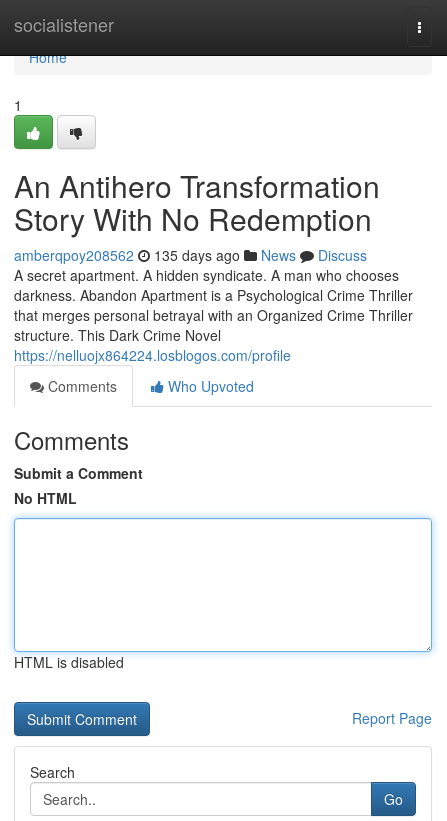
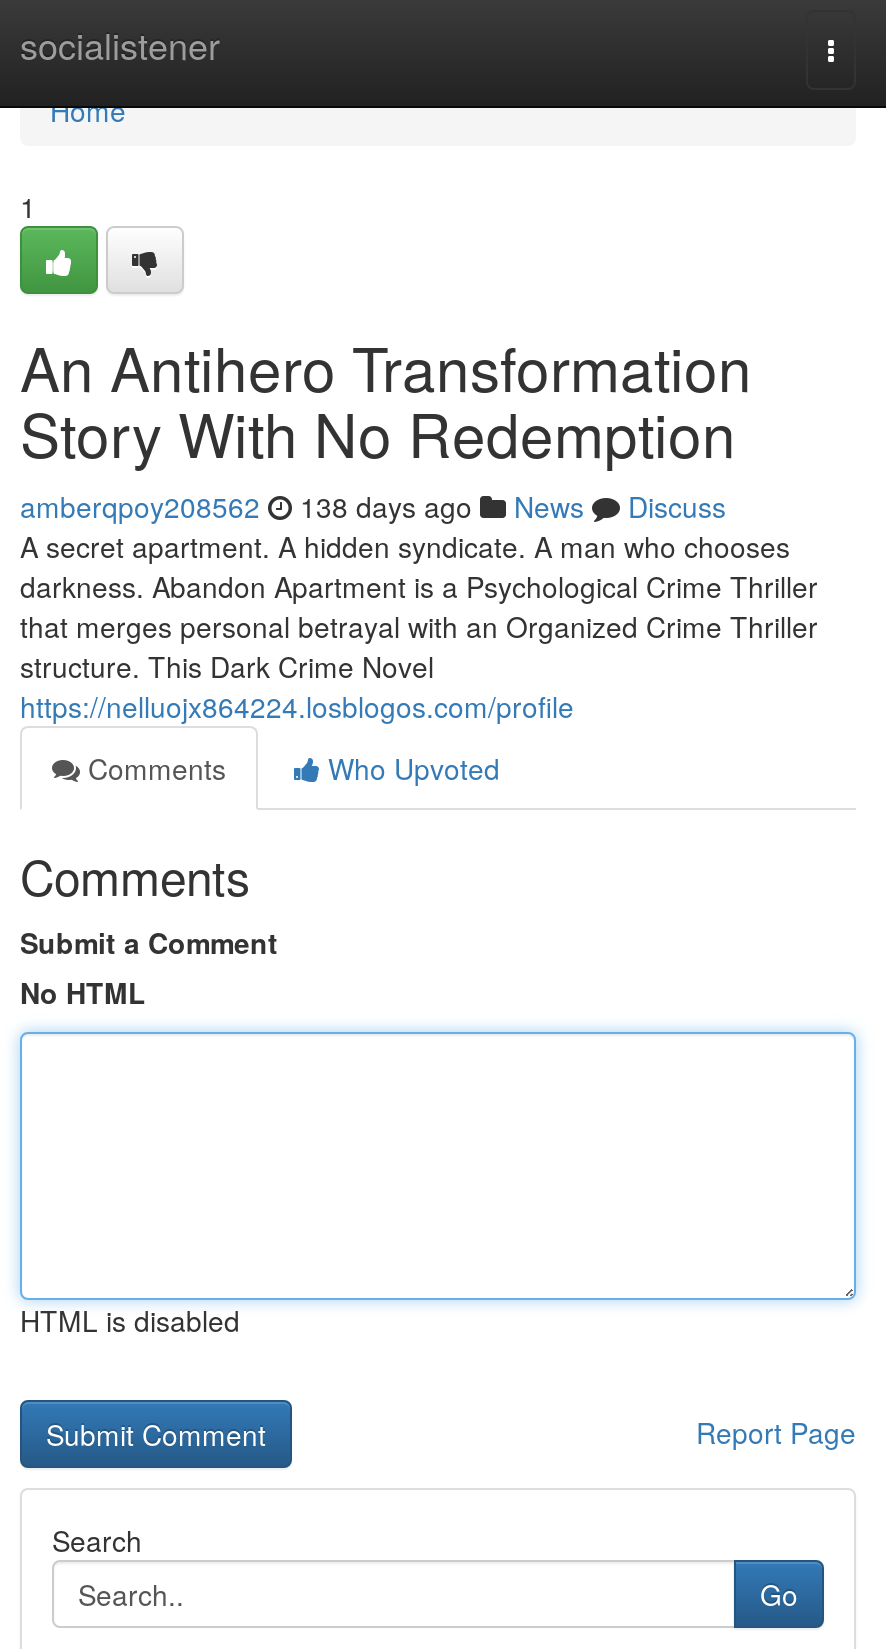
- amberqpoy208562 135 days ago News Discuss
+ amberqpoy208562 138 days ago News Discuss
